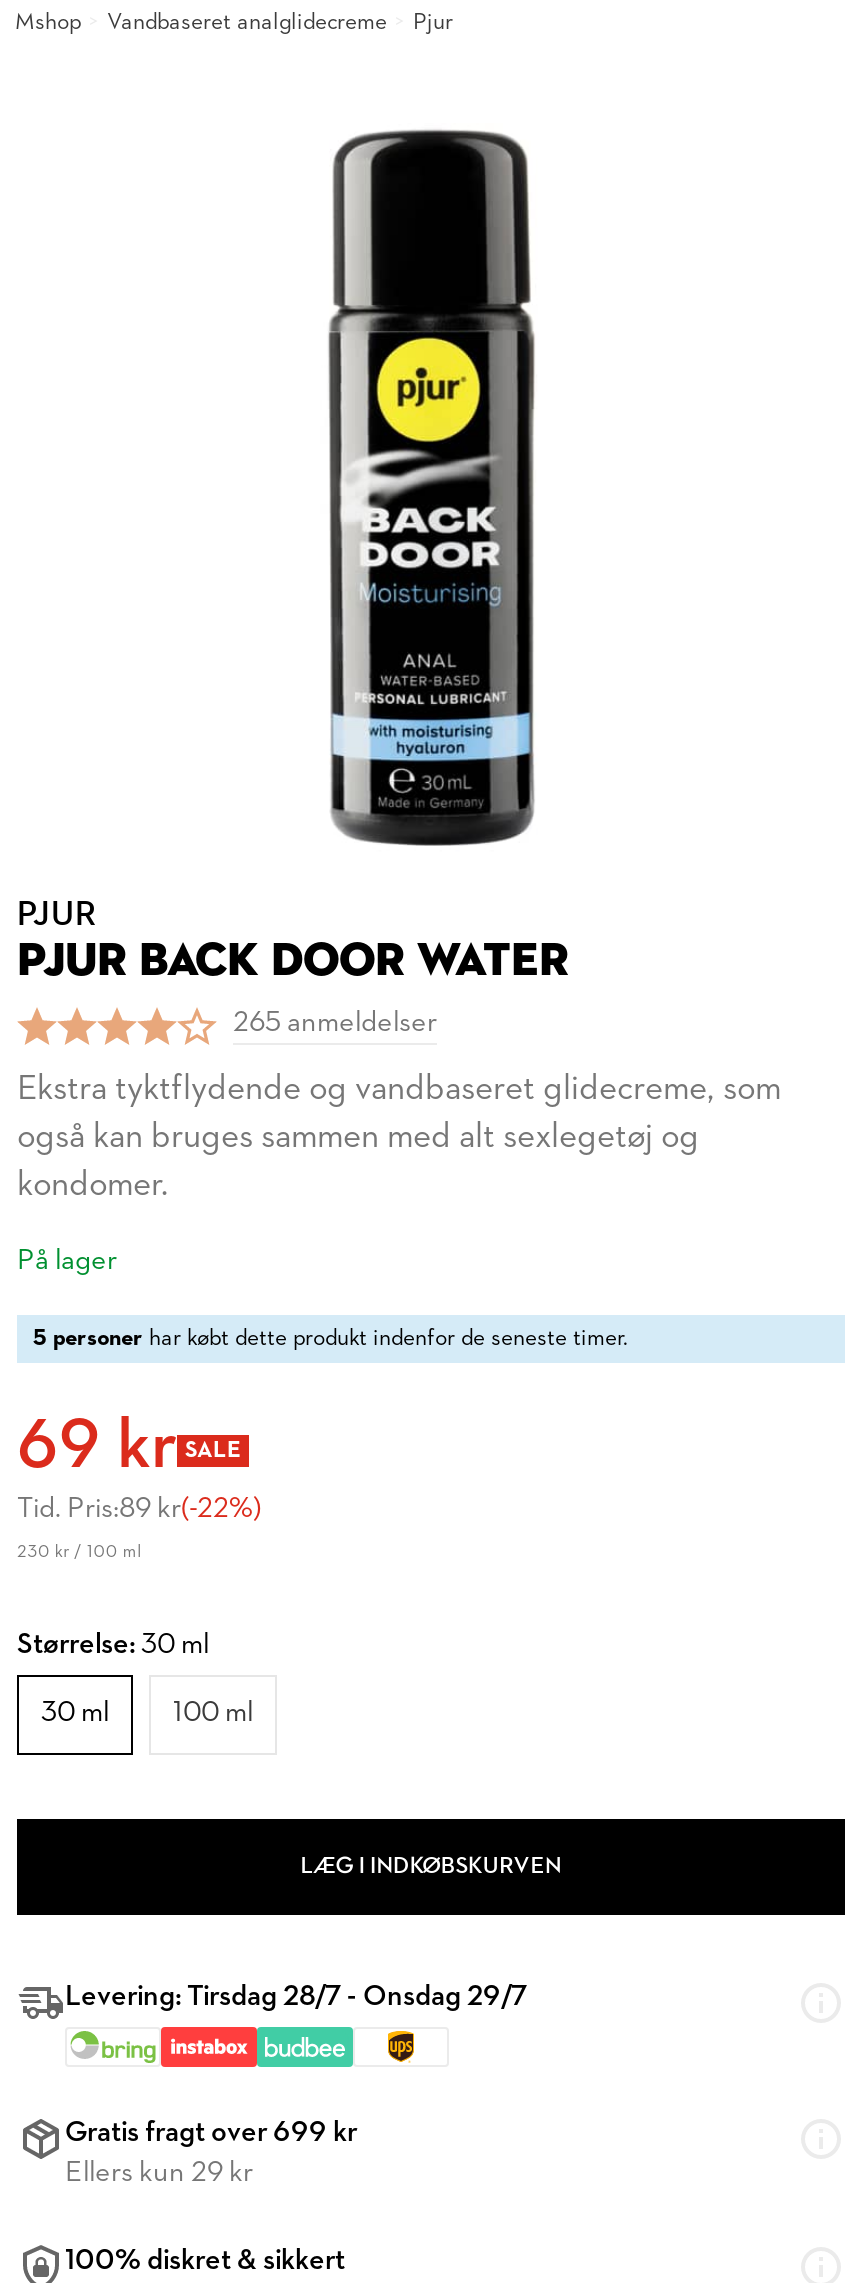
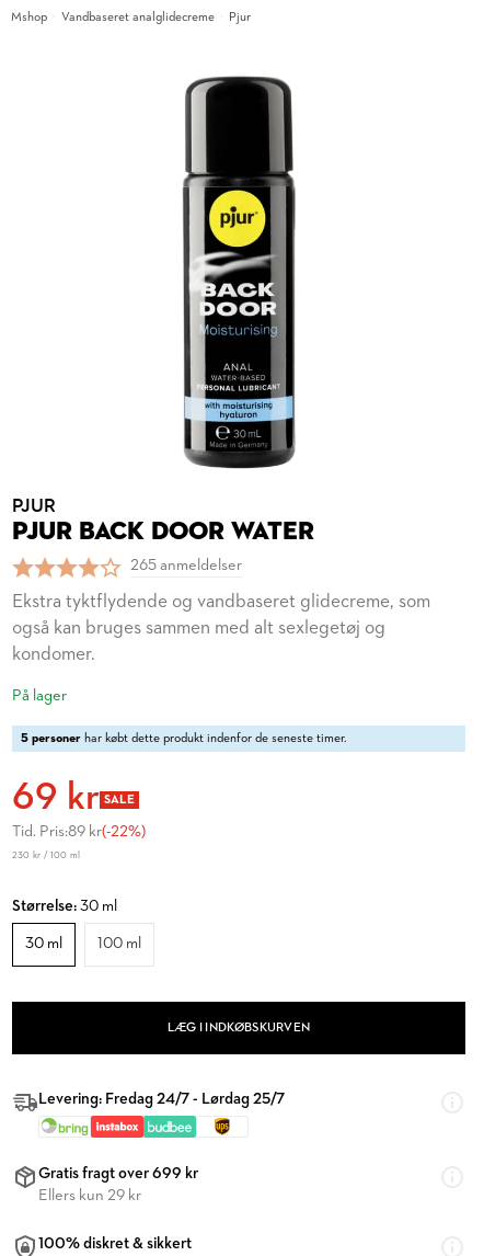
- Levering: Tirsdag 28/7 - Onsdag 29/7
+ Levering: Fredag 24/7 - Lørdag 25/7
